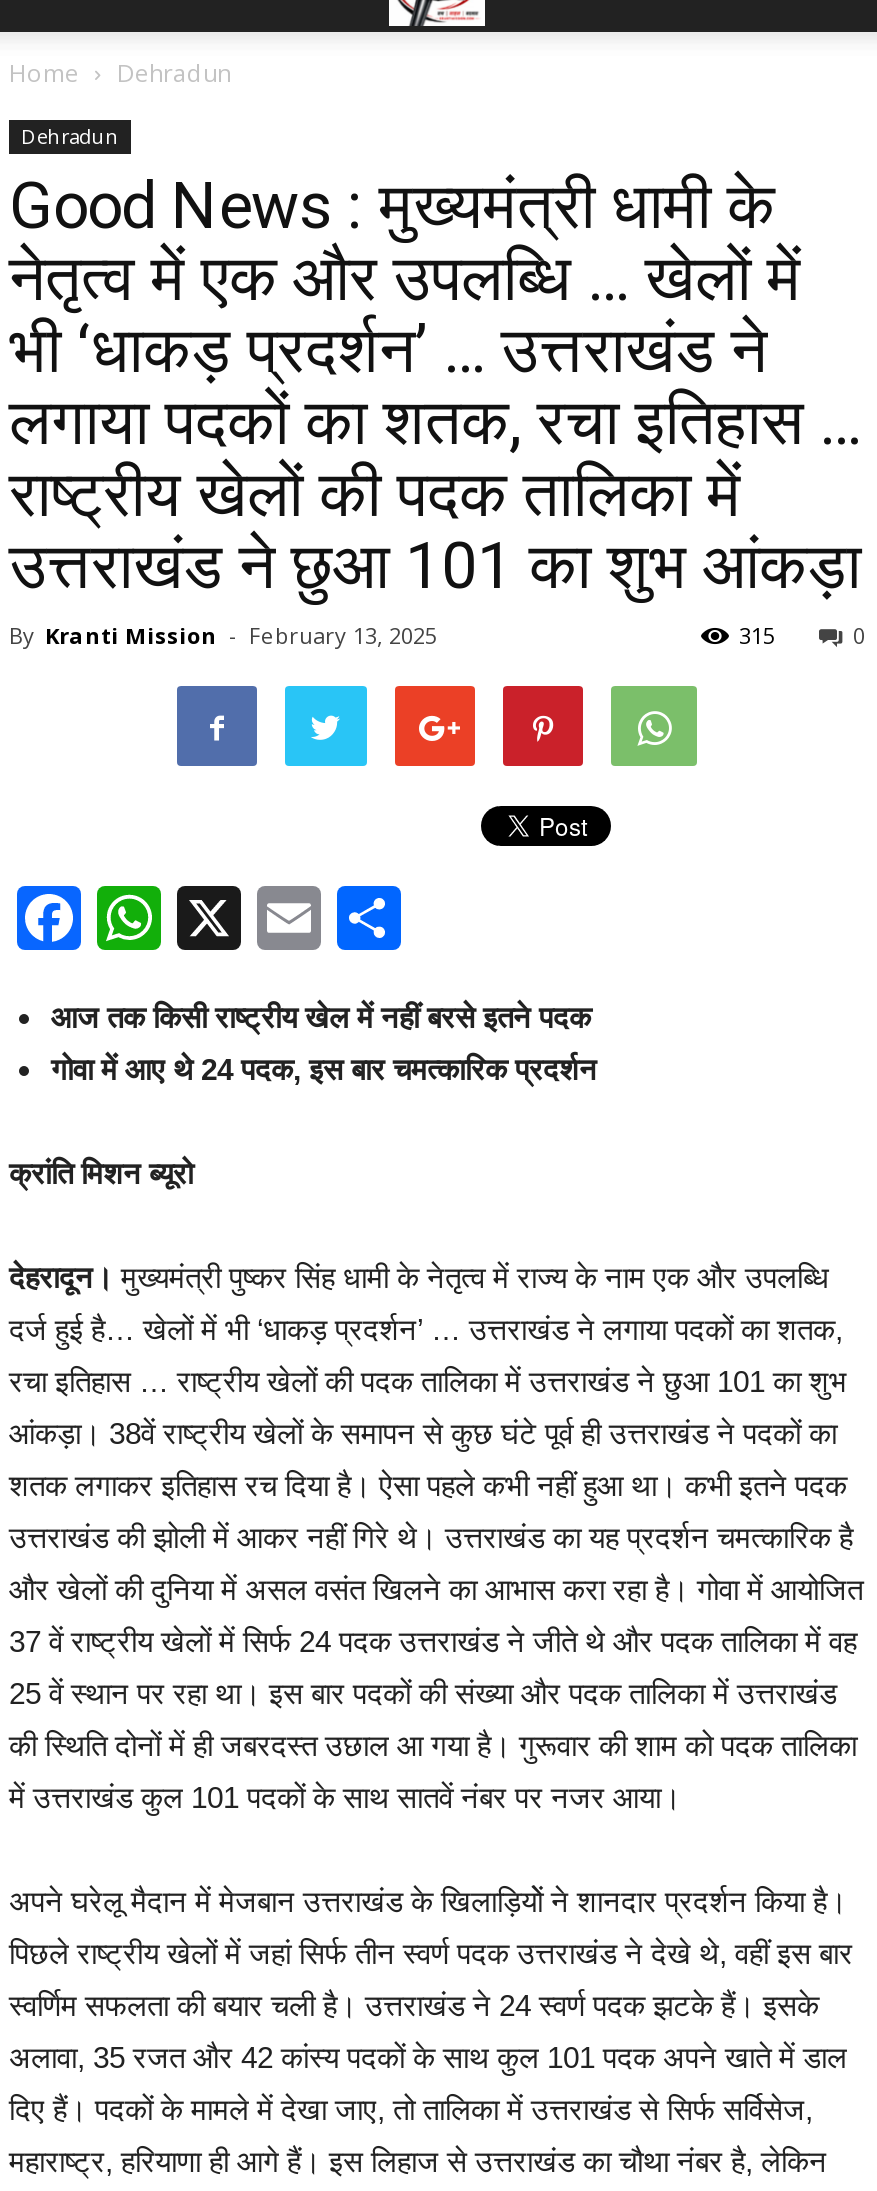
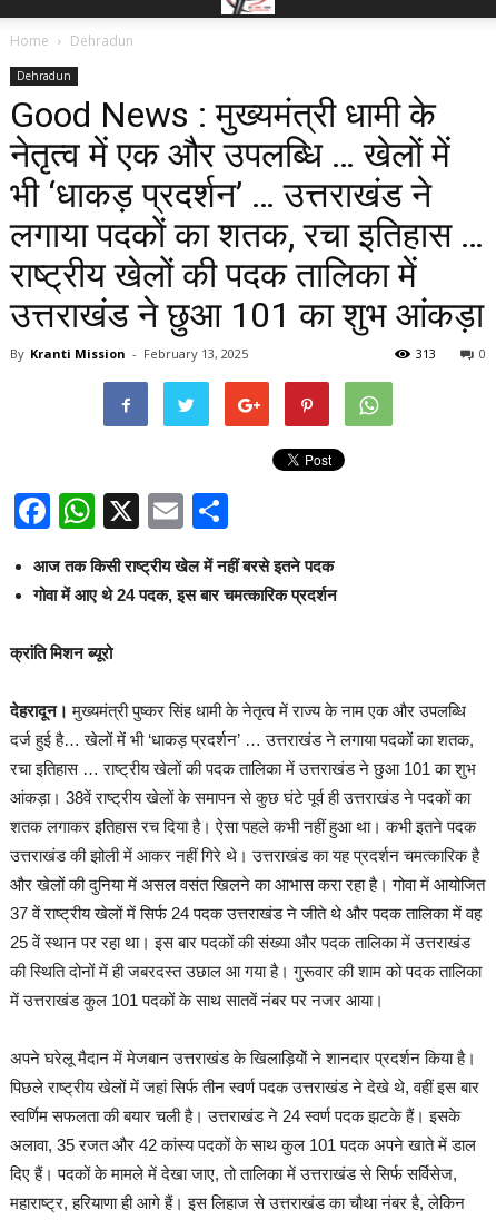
- 315
+ 313
